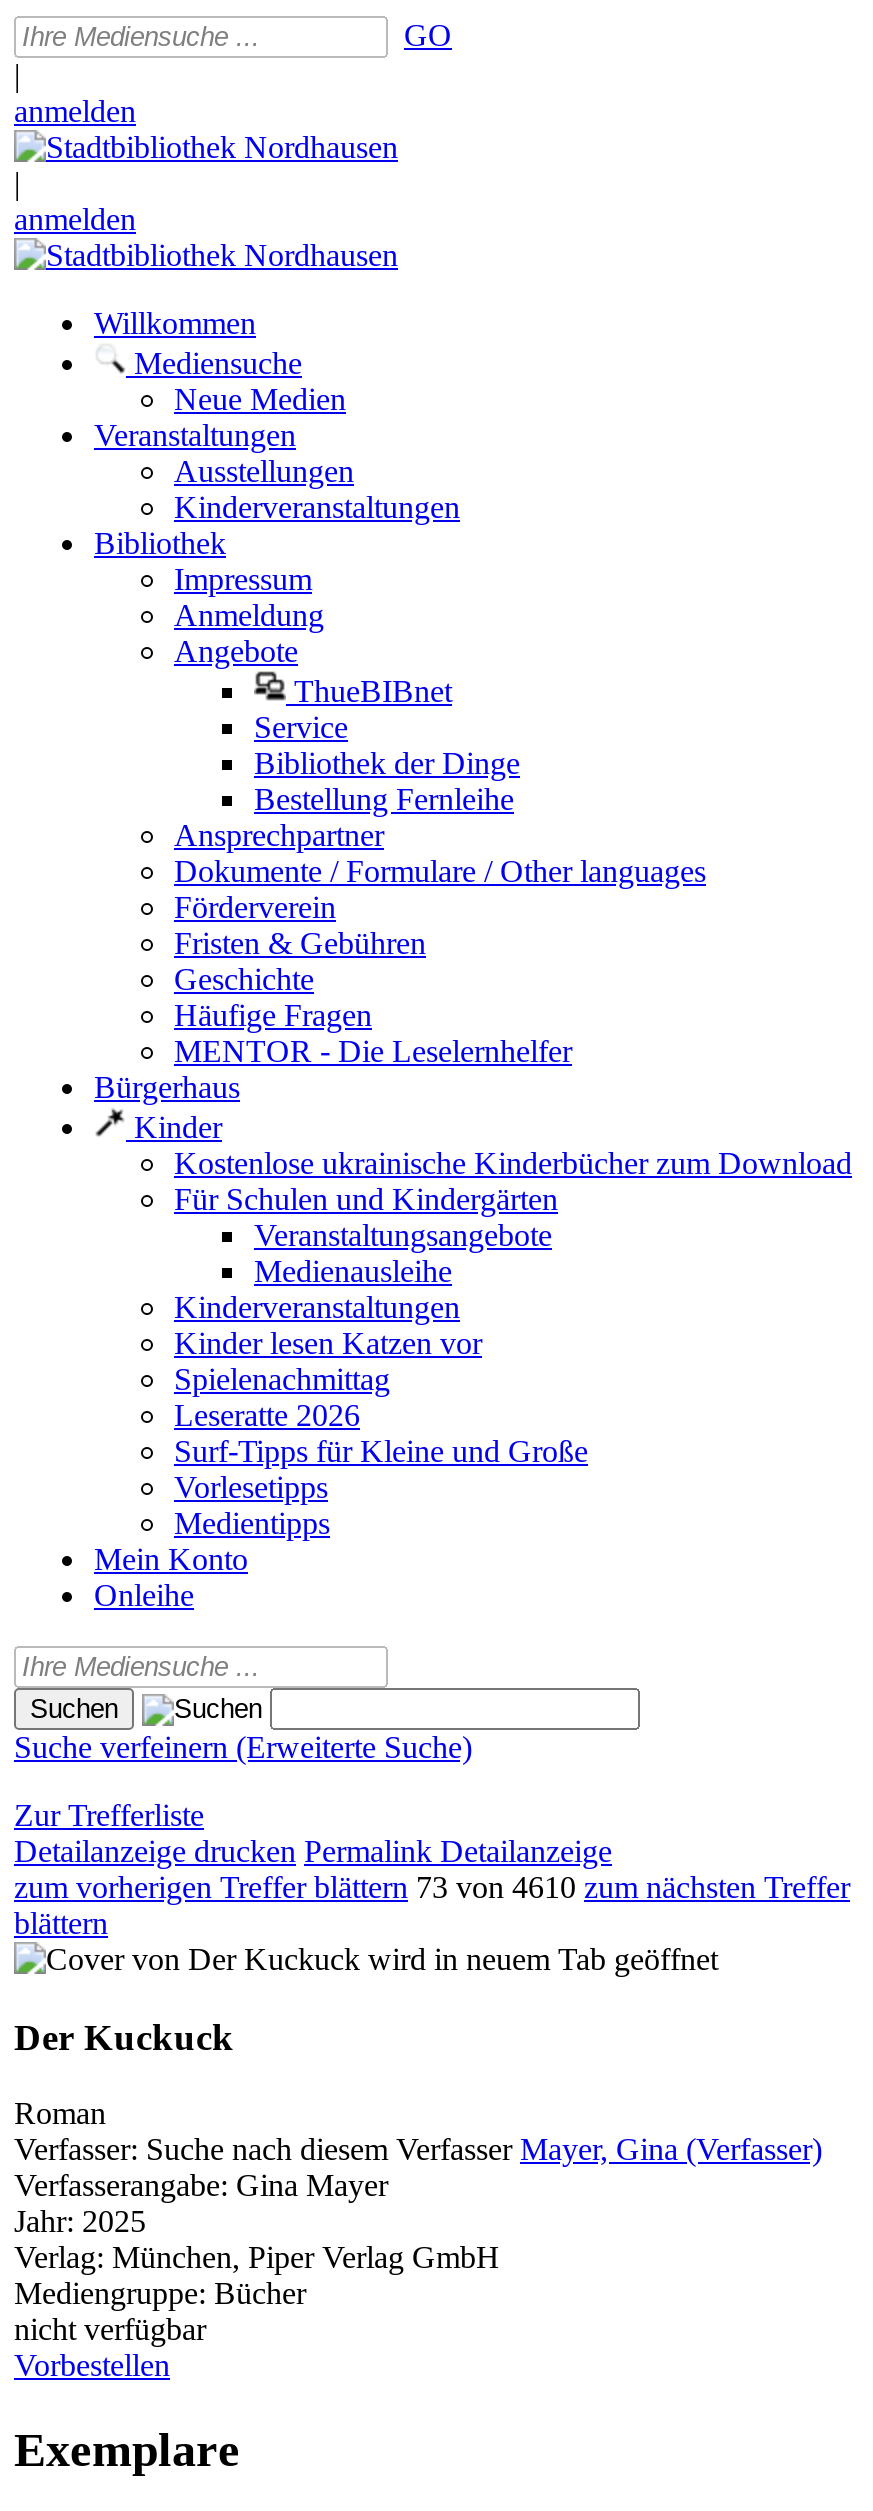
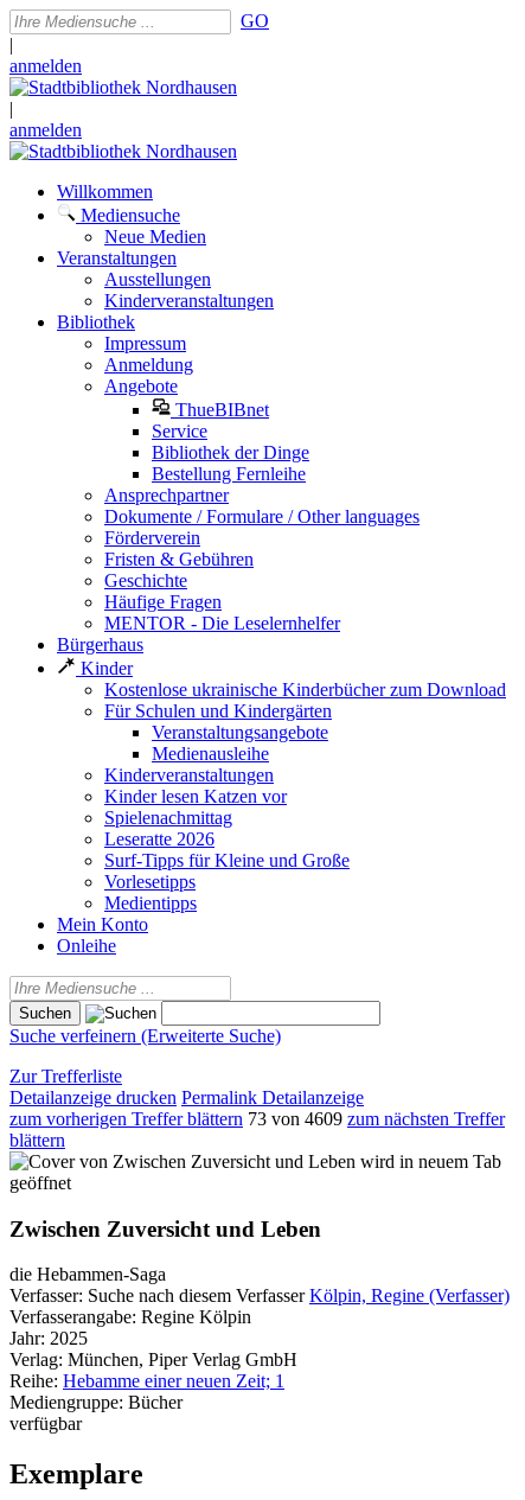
- zum vorherigen Treffer blättern 73 von 4610 zum nächsten Treffer
+ zum vorherigen Treffer blättern 73 von 4609 zum nächsten Treffer

- Der Kuckuck
+ Zwischen Zuversicht und Leben

- Roman
- Verfasser: Suche nach diesem Verfasser Mayer, Gina (Verfasser)
- Verfasserangabe: Gina Mayer
+ die Hebammen-Saga
+ Verfasser: Suche nach diesem Verfasser Kölpin, Regine (Verfasser)
+ Verfasserangabe: Regine Kölpin

+ Reihe: Hebamme einer neuen Zeit; 1

moved down: Mediengruppe: Bücher

- nicht verfügbar
- Vorbestellen
+ verfügbar
